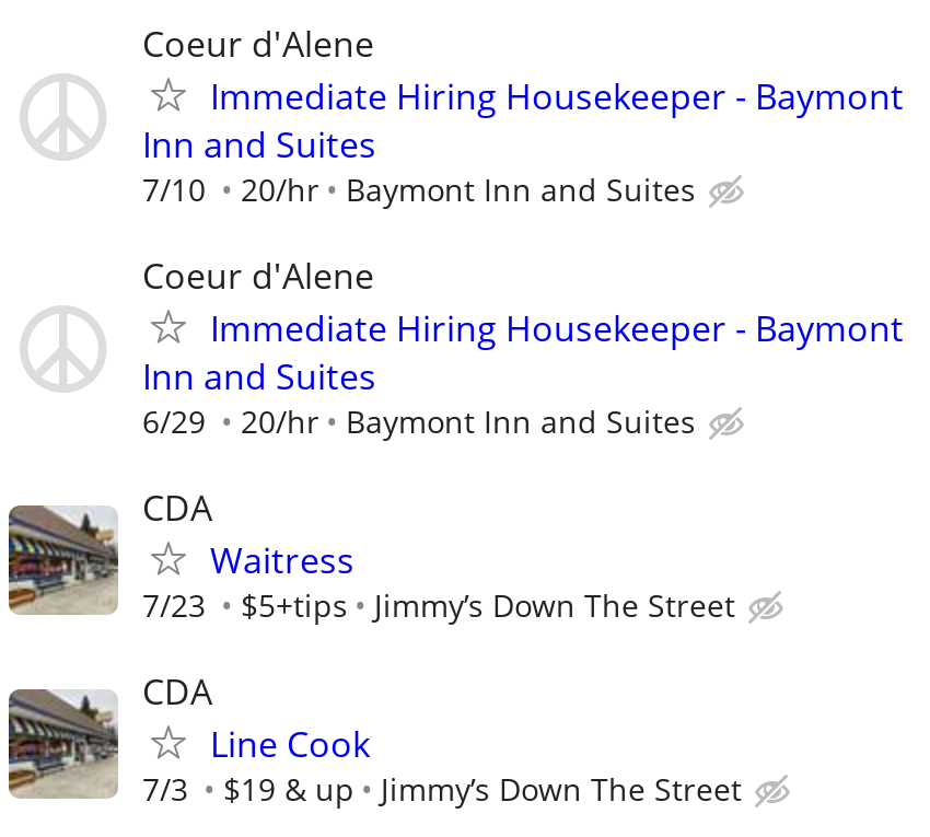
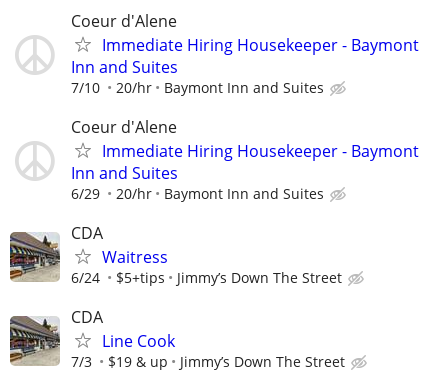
- 7/23 $5+tips Jimmy’s Down The Street
+ 6/24 $5+tips Jimmy’s Down The Street
